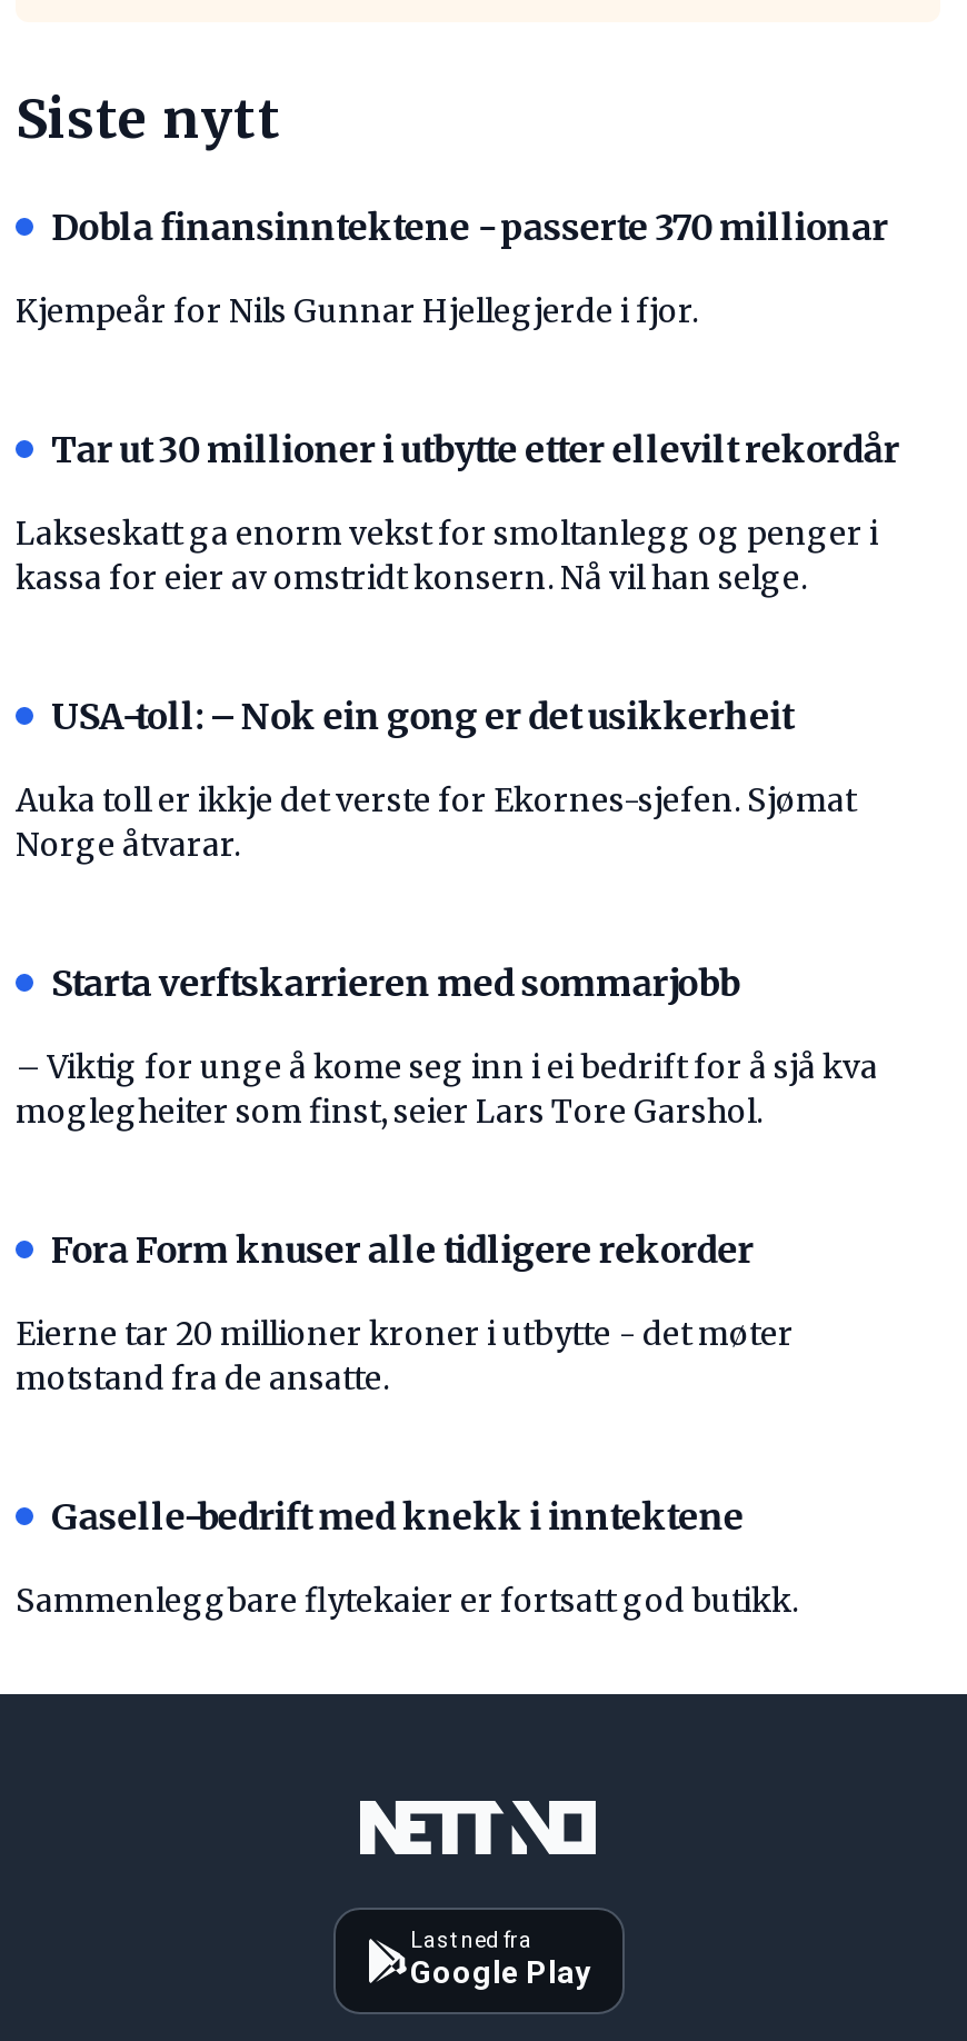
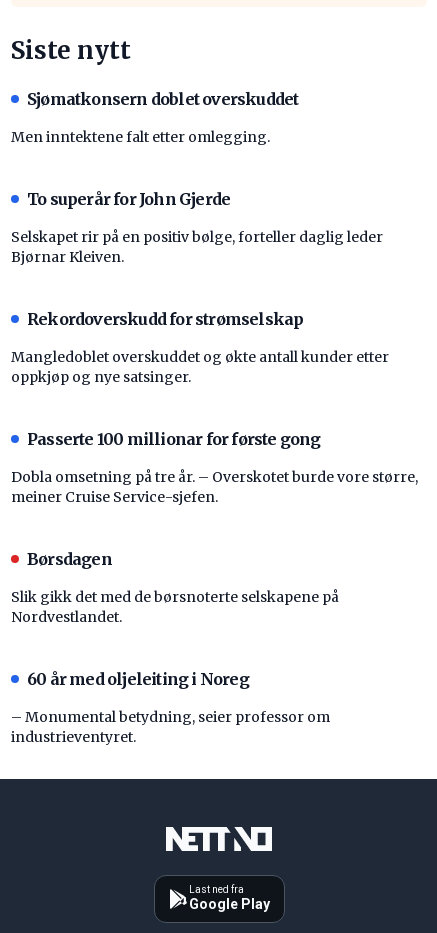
- Dobla finansinntektene - passerte 370 millionar
+ Sjømatkonsern doblet overskuddet

- Kjempeår for Nils Gunnar Hjellegjerde i fjor.
+ Men inntektene falt etter omlegging.

- Tar ut 30 millioner i utbytte etter ellevilt rekordår
+ To superår for John Gjerde

- Lakseskatt ga enorm vekst for smoltanlegg og penger i
- kassa for eier av omstridt konsern. Nå vil han selge.
+ Selskapet rir på en positiv bølge, forteller daglig leder
+ Bjørnar Kleiven.

- USA-toll: – Nok ein gong er det usikkerheit
+ Rekordoverskudd for strømselskap

- Auka toll er ikkje det verste for Ekornes-sjefen. Sjømat
- Norge åtvarar.
+ Mangledoblet overskuddet og økte antall kunder etter
+ oppkjøp og nye satsinger.

- Starta verftskarrieren med sommarjobb
+ Passerte 100 millionar for første gong

- – Viktig for unge å kome seg inn i ei bedrift for å sjå kva
- moglegheiter som finst, seier Lars Tore Garshol.
+ Dobla omsetning på tre år. – Overskotet burde vore større,
+ meiner Cruise Service-sjefen.

- Fora Form knuser alle tidligere rekorder
+ Børsdagen

- Eierne tar 20 millioner kroner i utbytte - det møter
- motstand fra de ansatte.
+ Slik gikk det med de børsnoterte selskapene på
+ Nordvestlandet.

- Gaselle-bedrift med knekk i inntektene
+ 60 år med oljeleiting i Noreg

- Sammenleggbare flytekaier er fortsatt god butikk.
+ – Monumental betydning, seier professor om
+ industrieventyret.
